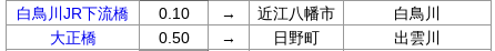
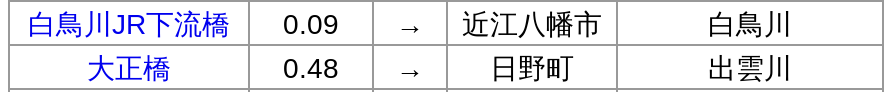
- 0.10
+ 0.09

- 0.50
+ 0.48
